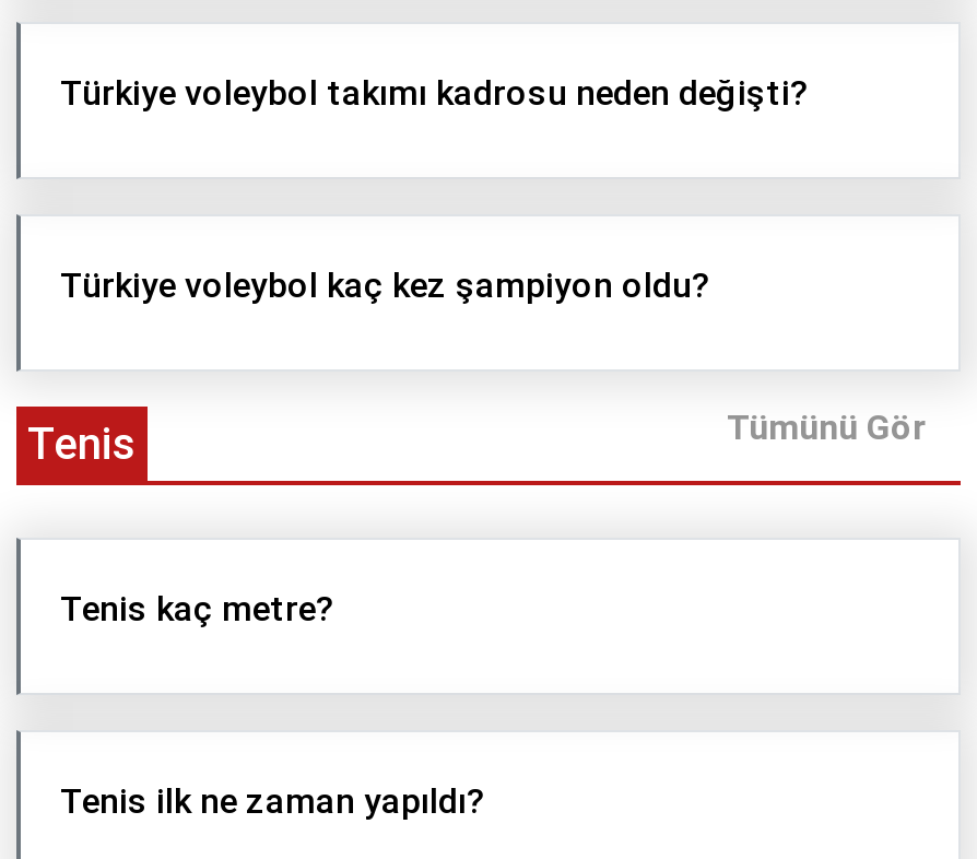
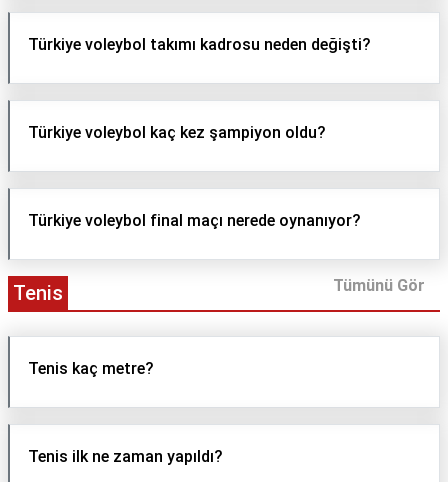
+ Türkiye voleybol final maçı nerede oynanıyor?
